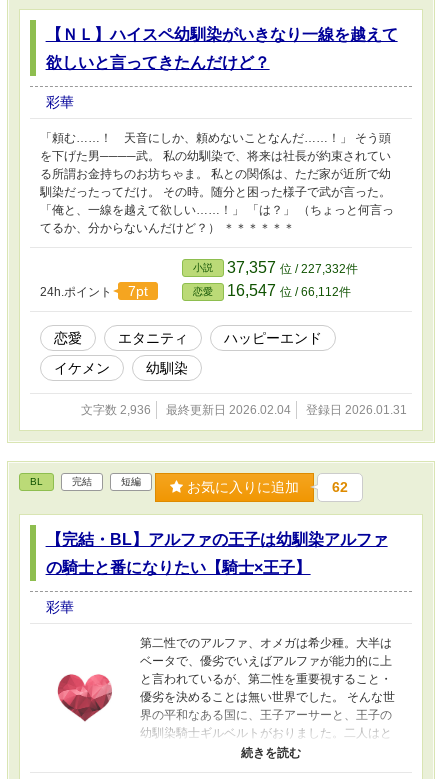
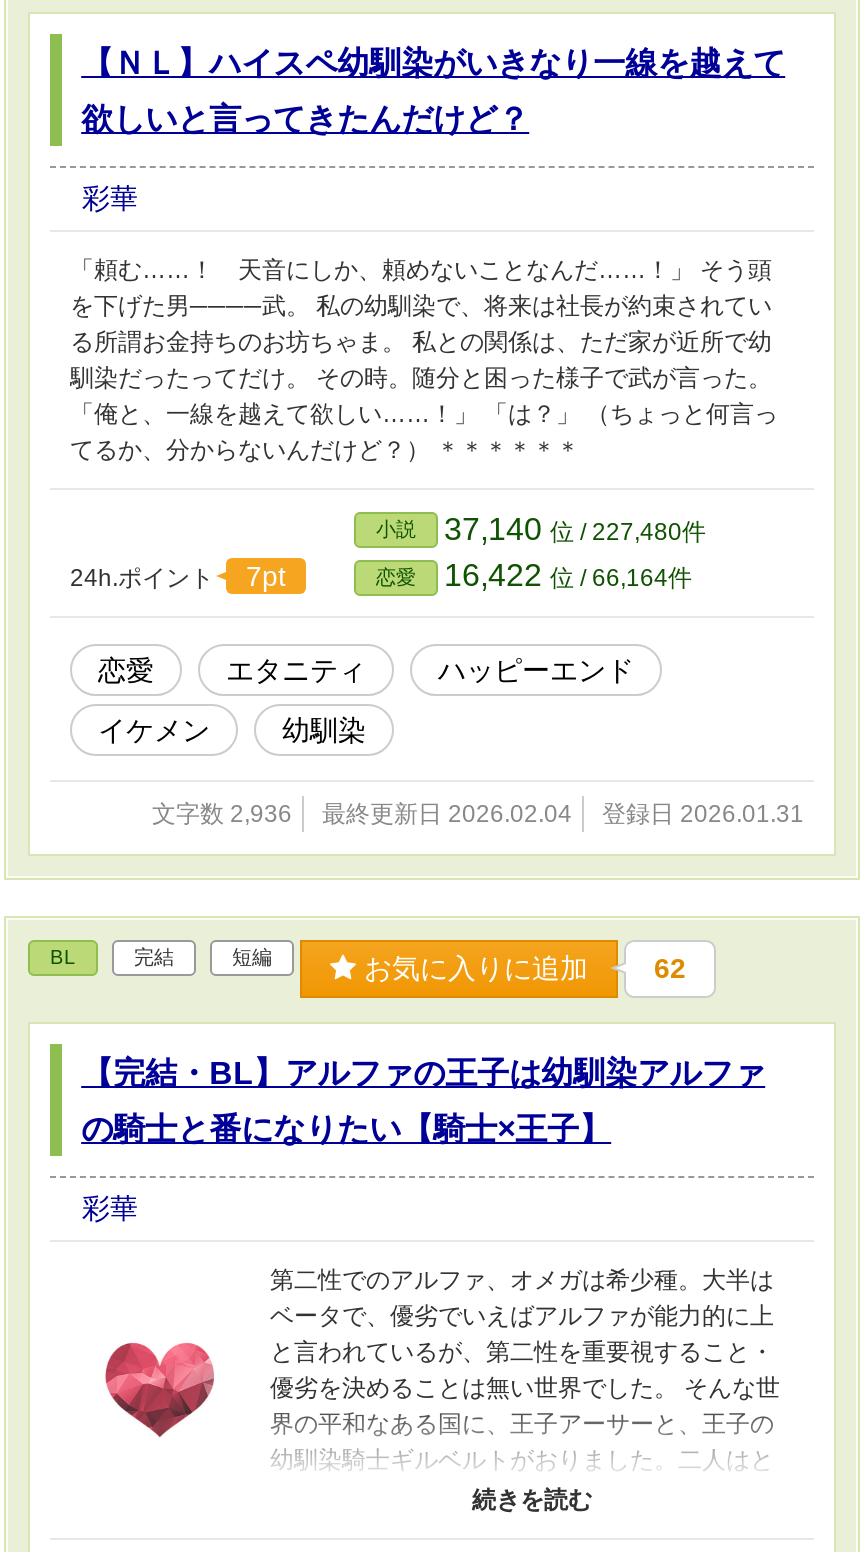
- 小説 37,357位 / 227,332件
+ 小説 37,140位 / 227,480件

- 16,547位 / 66,112件
+ 16,422位 / 66,164件
